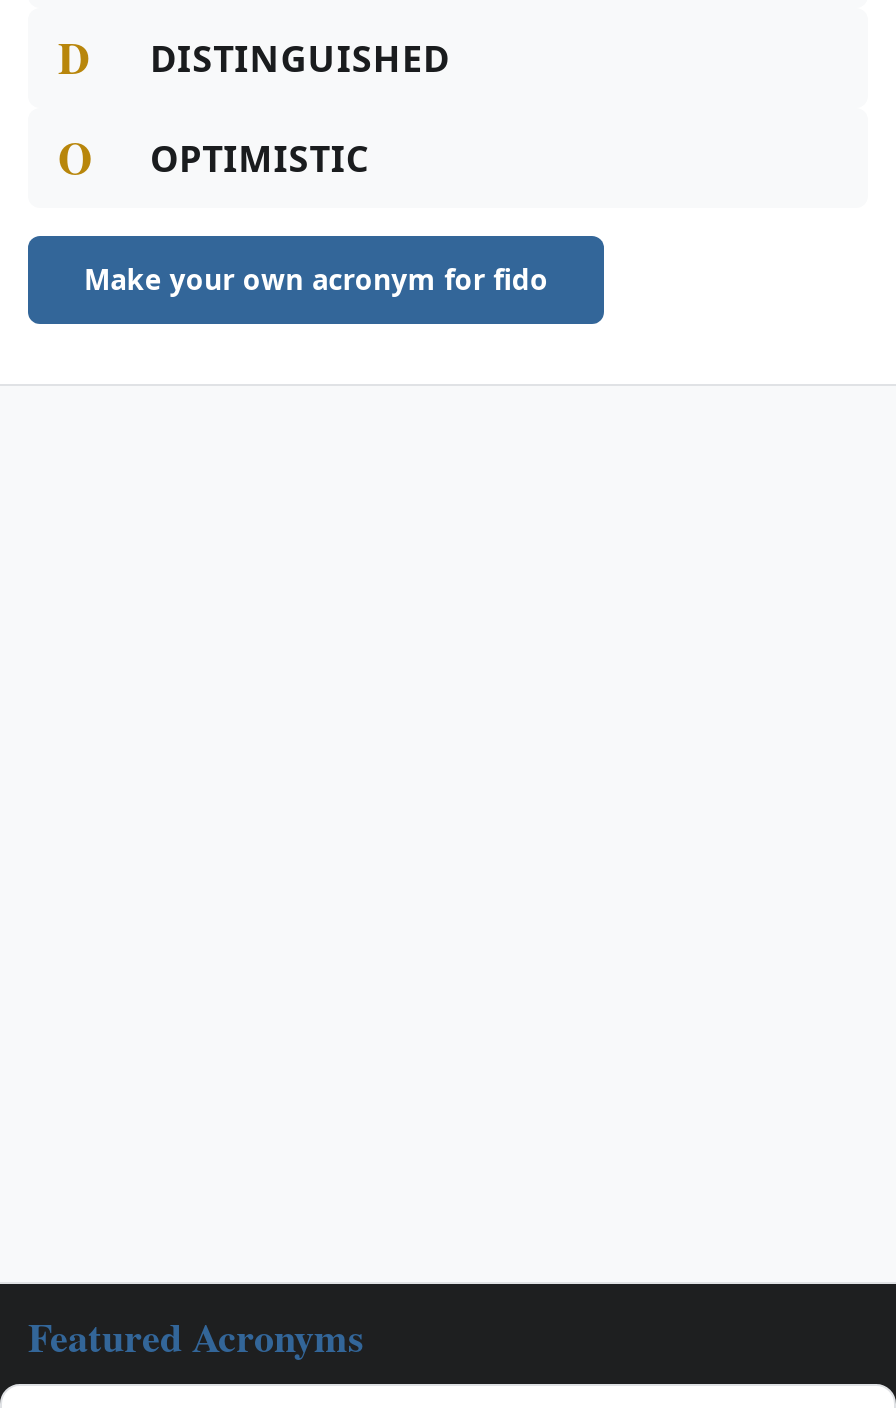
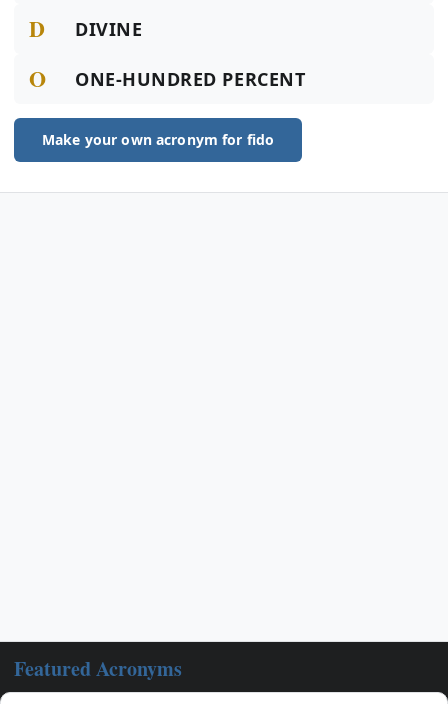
- DISTINGUISHED
+ DIVINE

- OPTIMISTIC
+ ONE-HUNDRED PERCENT
